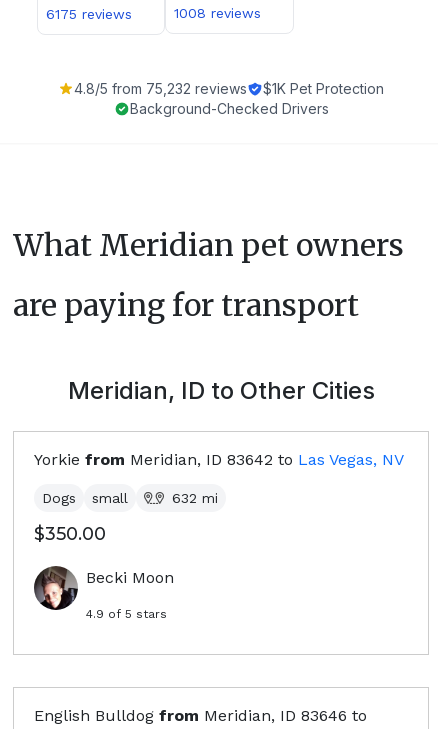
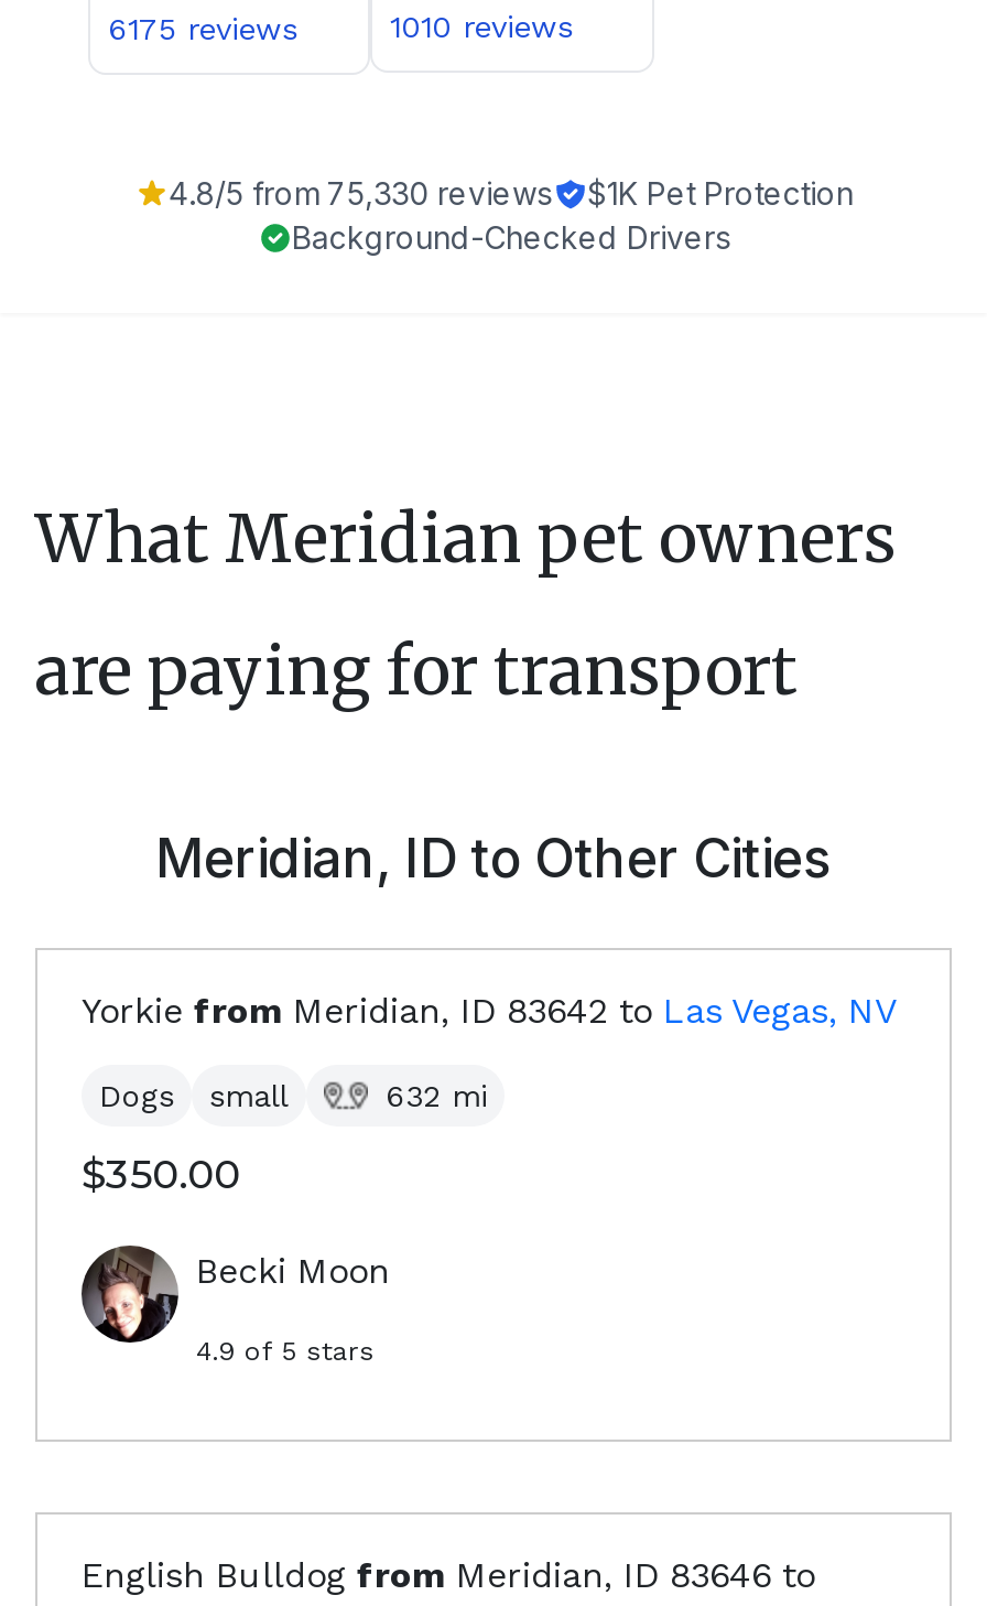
- 1008 reviews
+ 1010 reviews

- 4.8/5 from 75,232 reviews $1K Pet Protection
+ 4.8/5 from 75,330 reviews $1K Pet Protection
